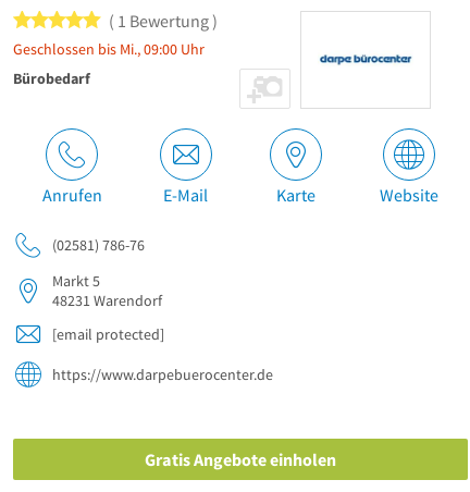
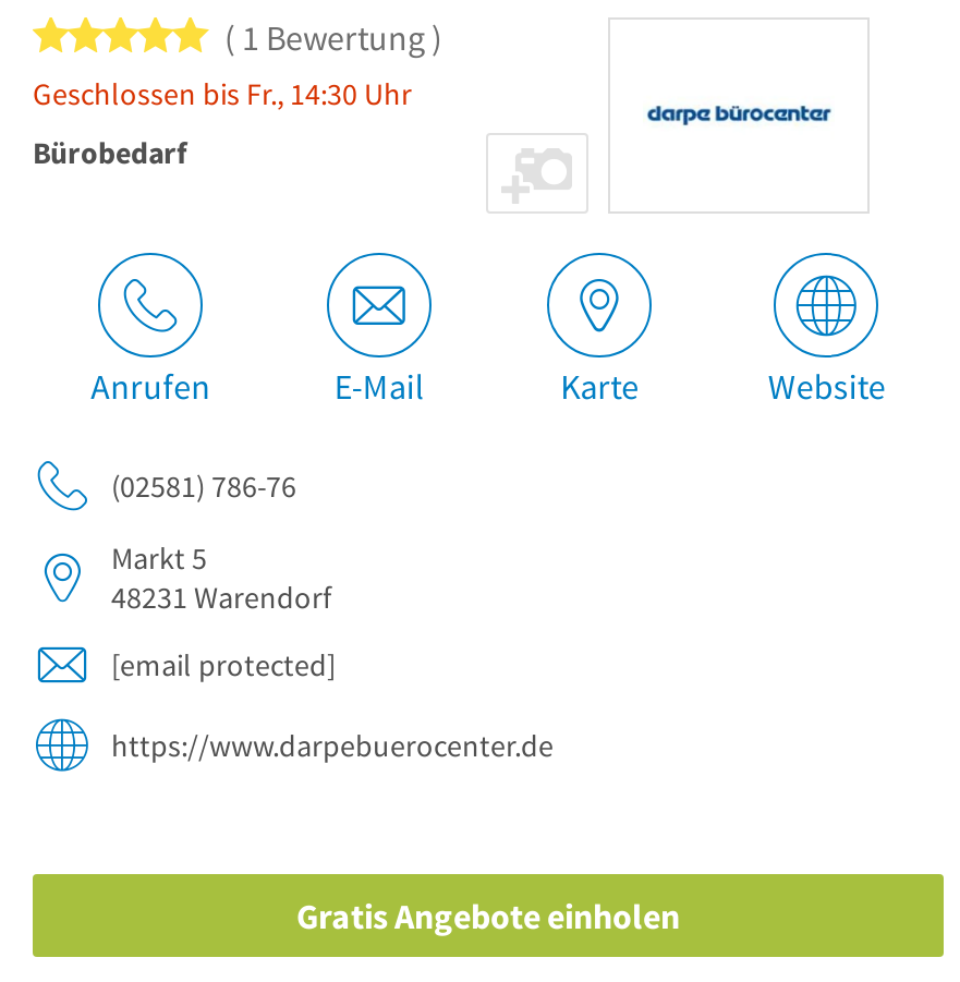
- Geschlossen bis Mi., 09:00 Uhr
+ Geschlossen bis Fr., 14:30 Uhr
